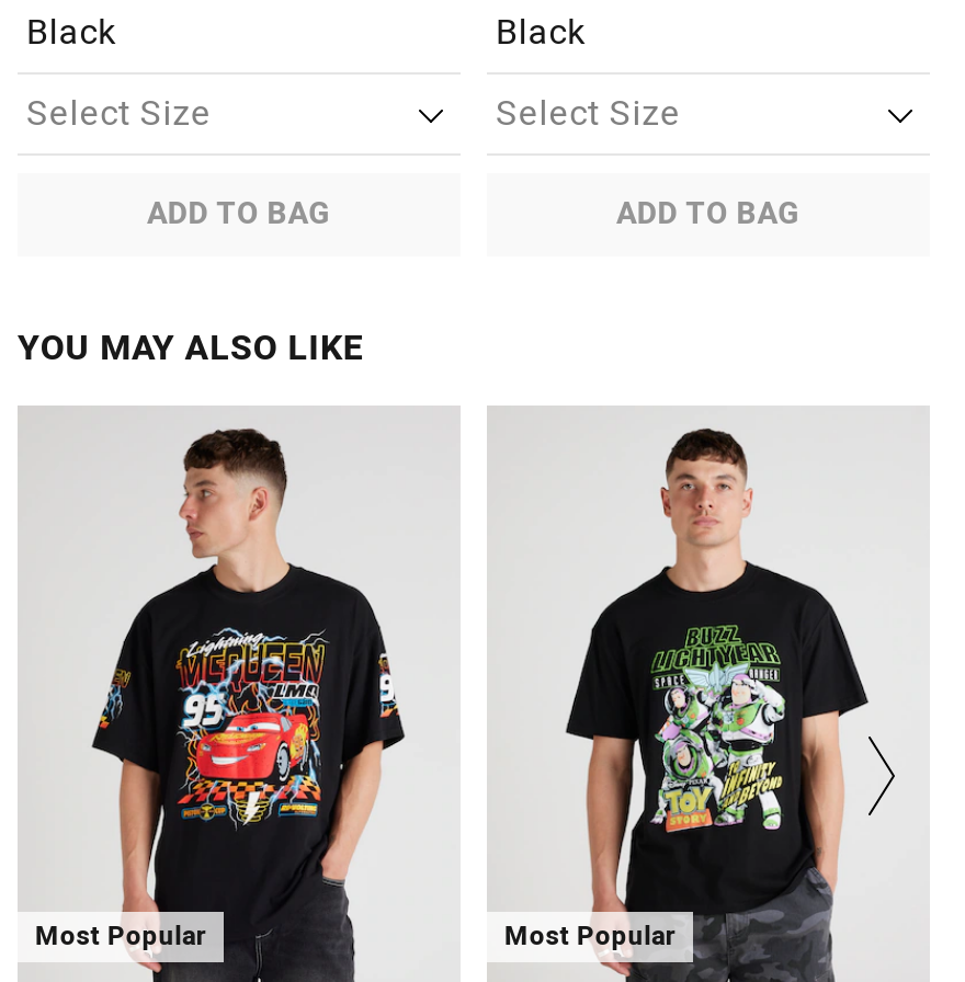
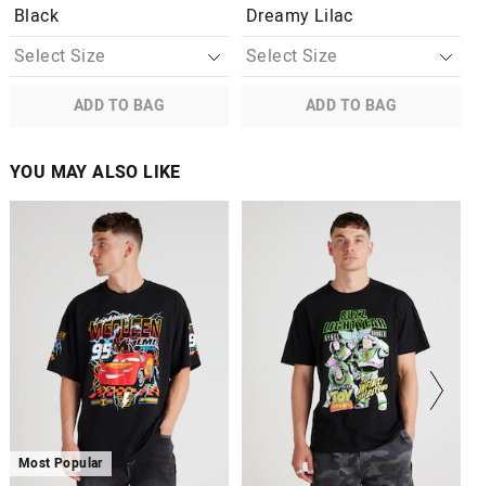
- Black
+ Dreamy Lilac

- Most Popular
